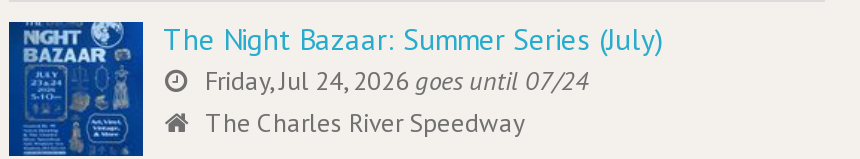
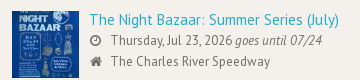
- Friday, Jul 24, 2026 goes until 07/24
+ Thursday, Jul 23, 2026 goes until 07/24
